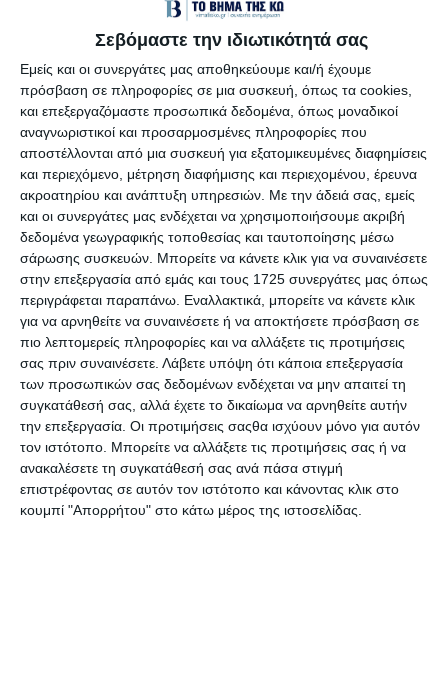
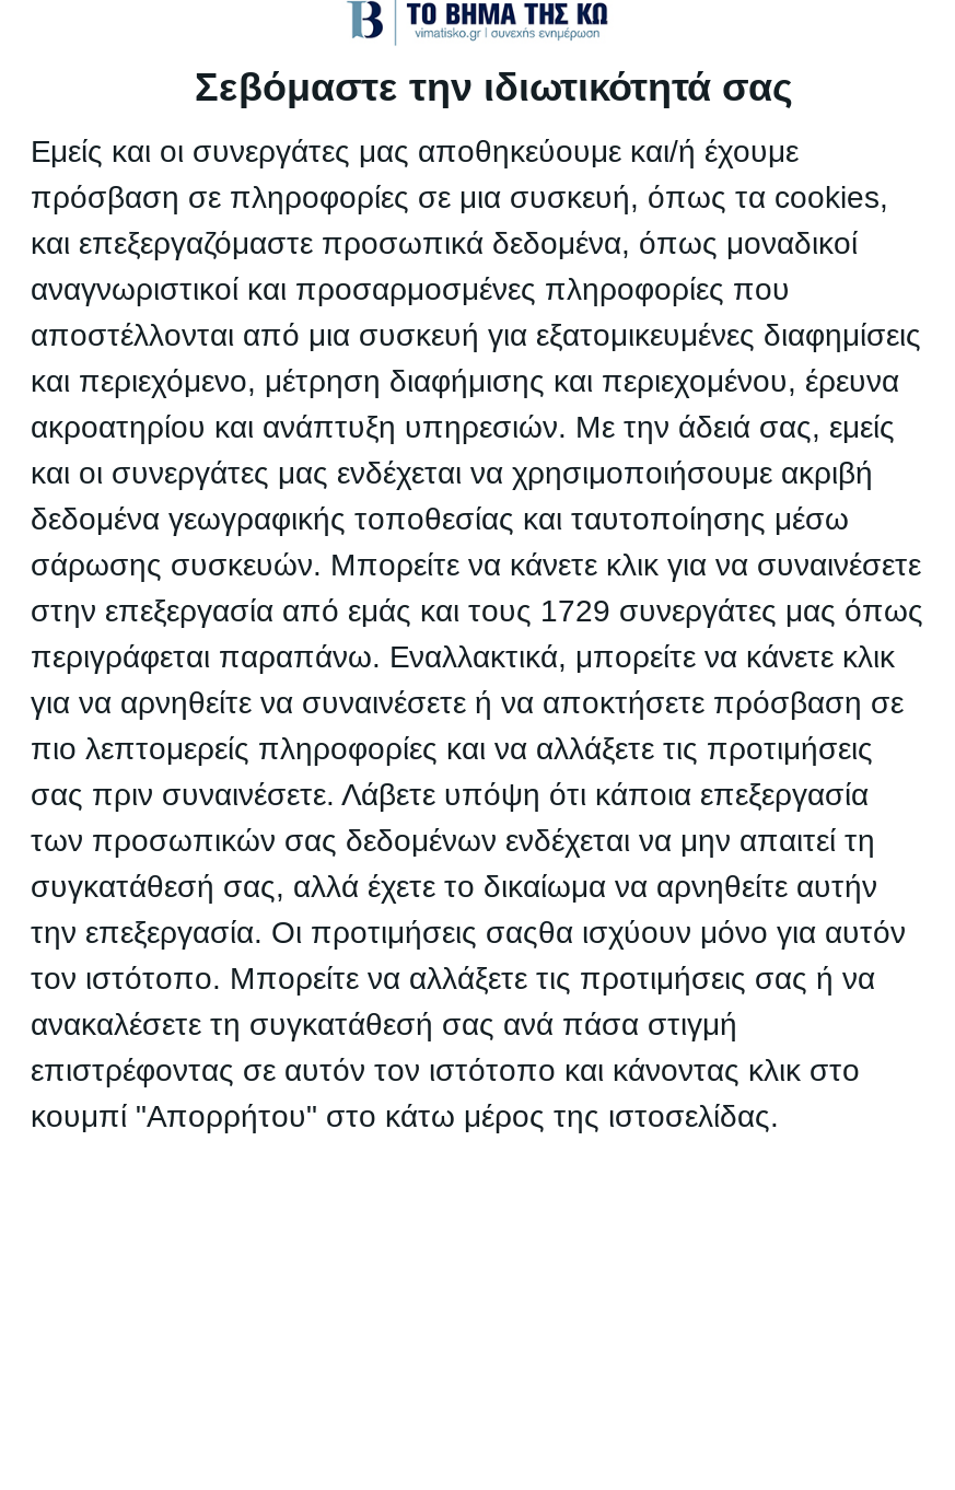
- στην επεξεργασία από εμάς και τους 1725 συνεργάτες μας όπως
+ στην επεξεργασία από εμάς και τους 1729 συνεργάτες μας όπως
